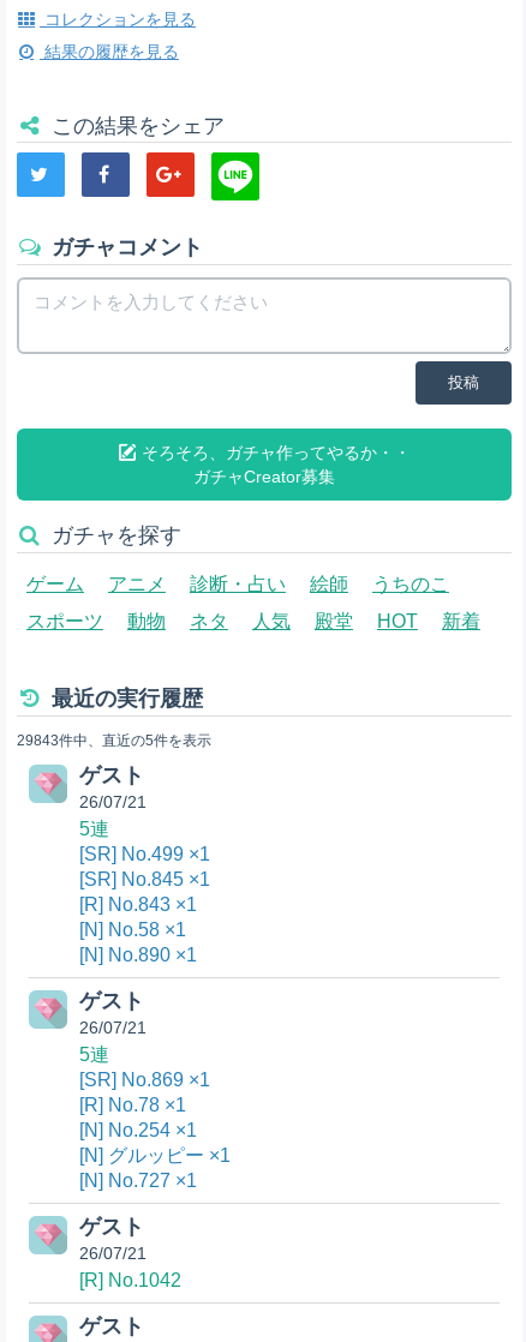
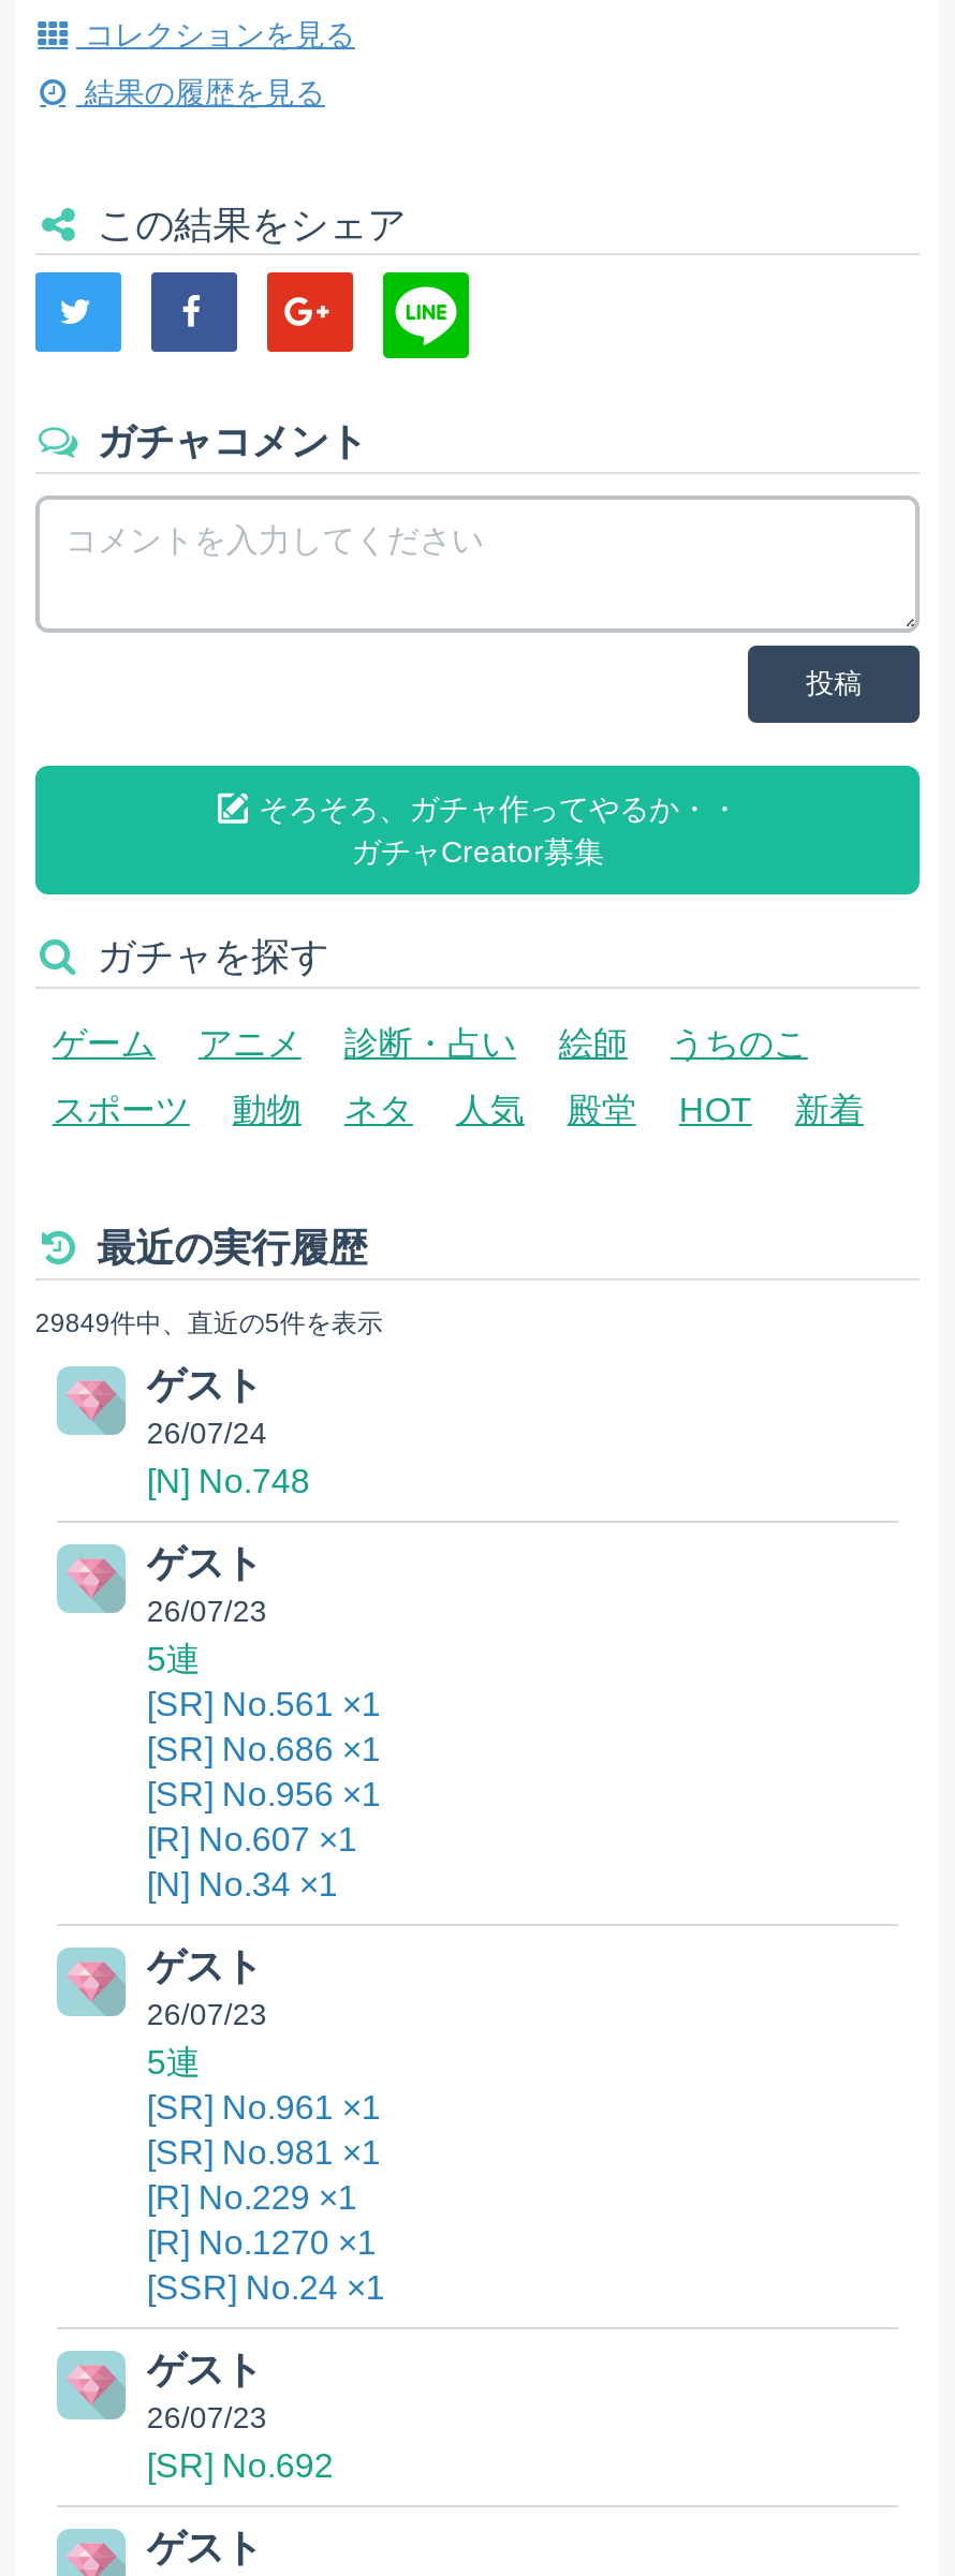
- 29843件中、直近の5件を表示
+ 29849件中、直近の5件を表示

- 26/07/21
+ 26/07/24
+ [N] No.748
+ ゲスト
+ 26/07/23

- [SR] No.499 ×1
- [SR] No.845 ×1
- [R] No.843 ×1
- [N] No.58 ×1
- [N] No.890 ×1
+ [SR] No.561 ×1
+ [SR] No.686 ×1
+ [SR] No.956 ×1
+ [R] No.607 ×1
+ [N] No.34 ×1

- 26/07/21
+ 26/07/23

- [SR] No.869 ×1
- [R] No.78 ×1
- [N] No.254 ×1
- [N] グルッピー ×1
- [N] No.727 ×1
+ [SR] No.961 ×1
+ [SR] No.981 ×1
+ [R] No.229 ×1
+ [R] No.1270 ×1
+ [SSR] No.24 ×1

- 26/07/21
- [R] No.1042
+ 26/07/23
+ [SR] No.692
